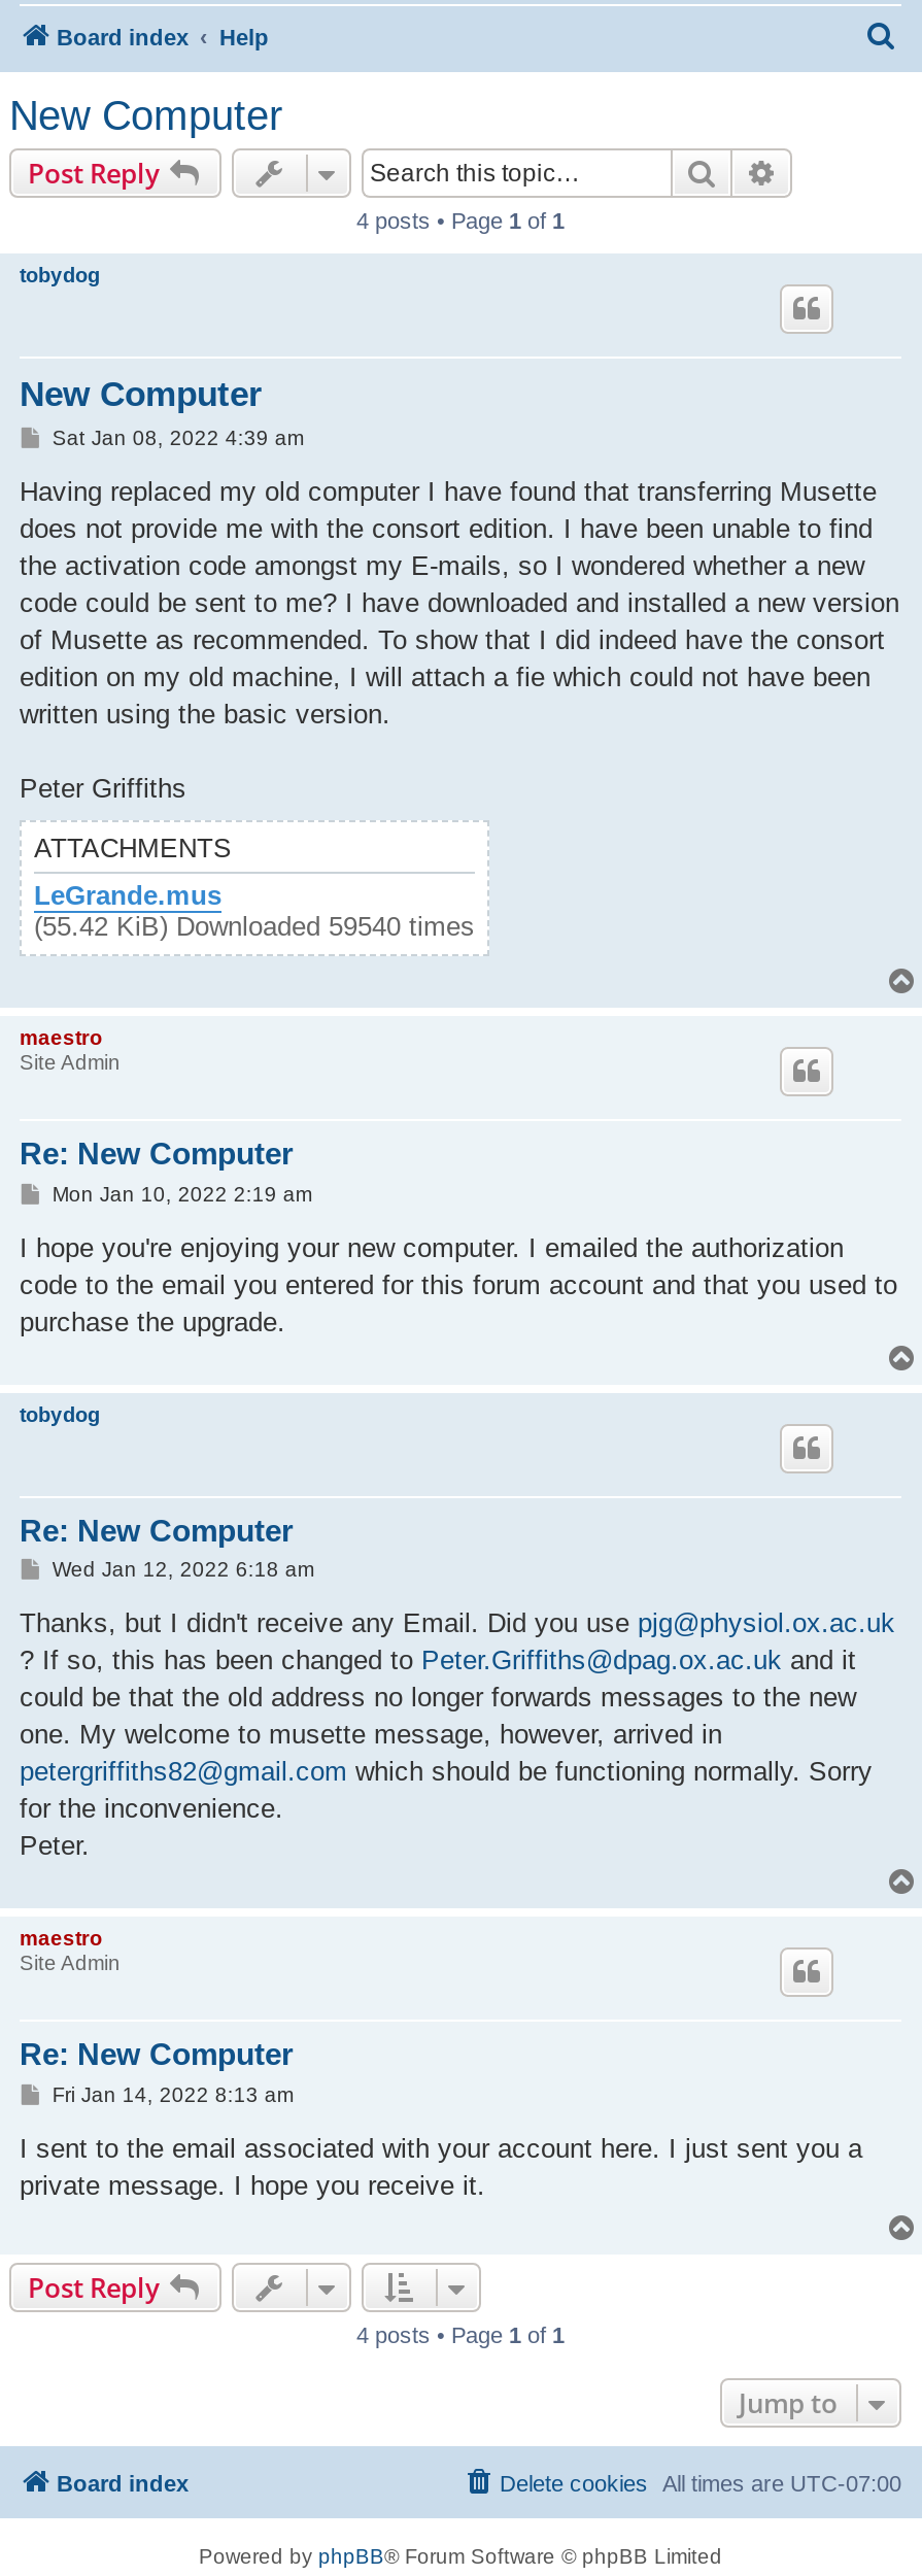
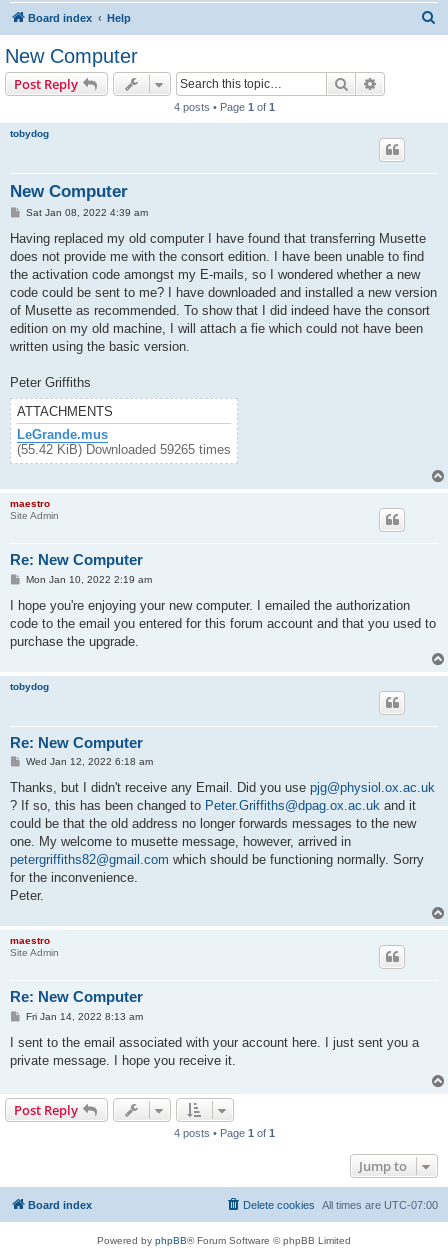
- (55.42 KiB) Downloaded 59540 times
+ (55.42 KiB) Downloaded 59265 times
